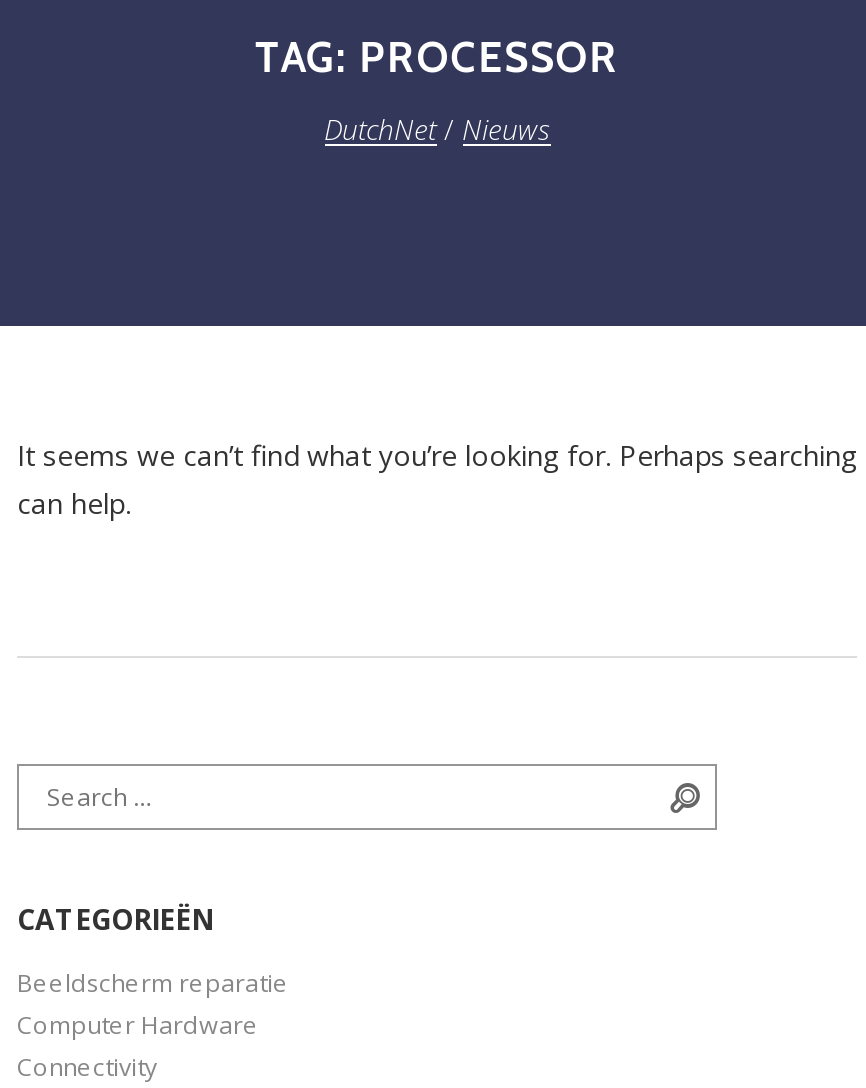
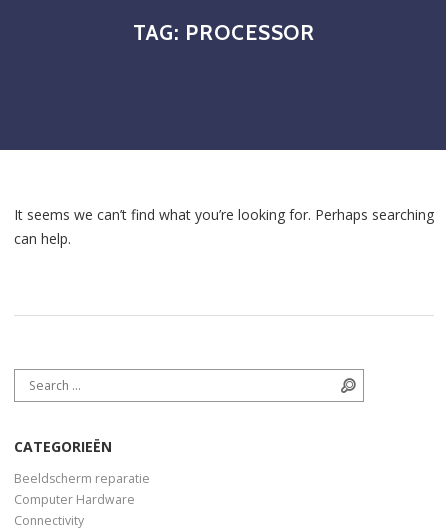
- DutchNet/ Nieuws
